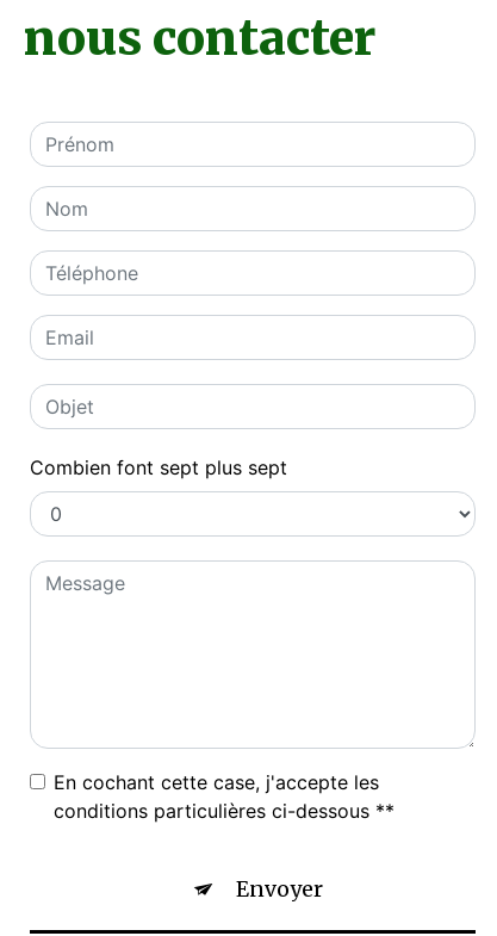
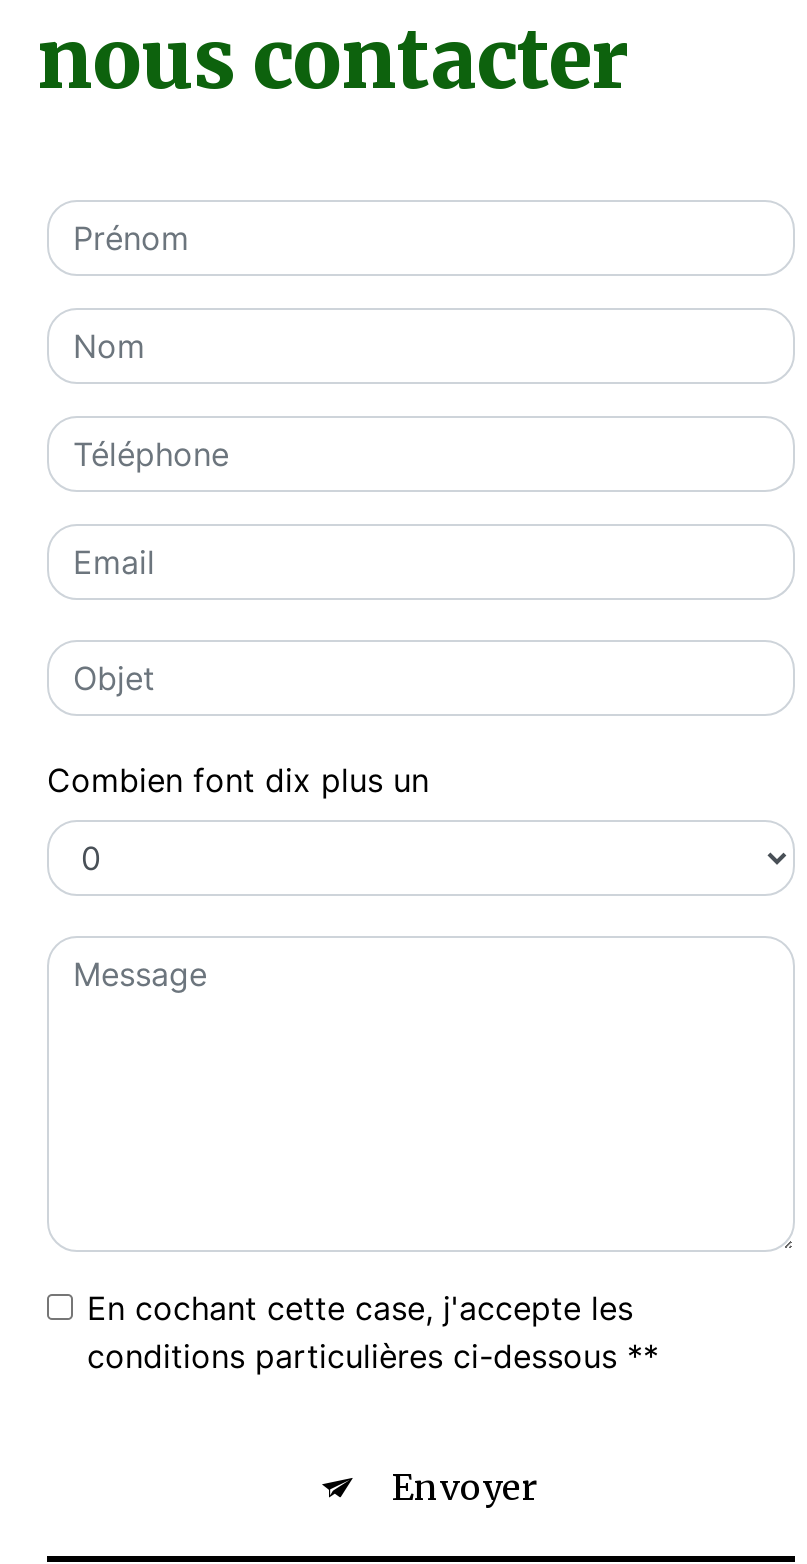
- Combien font sept plus sept
+ Combien font dix plus un
